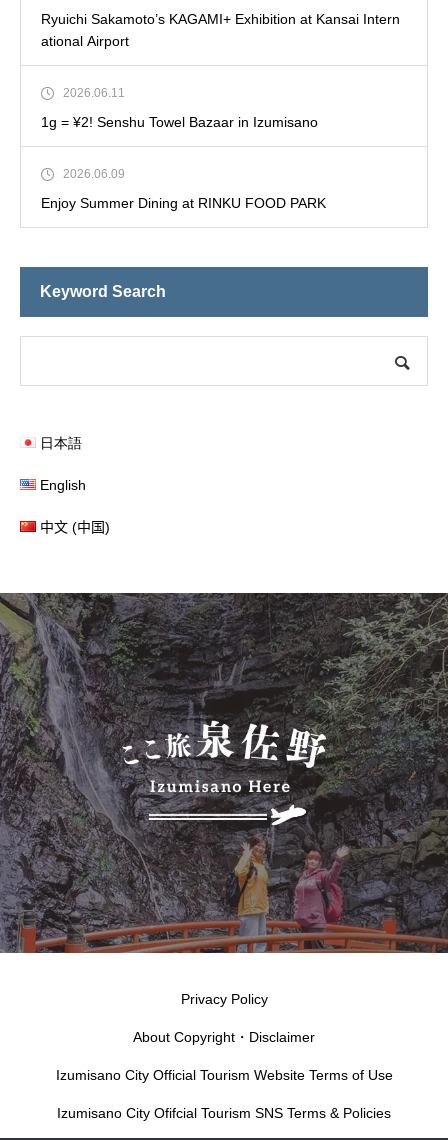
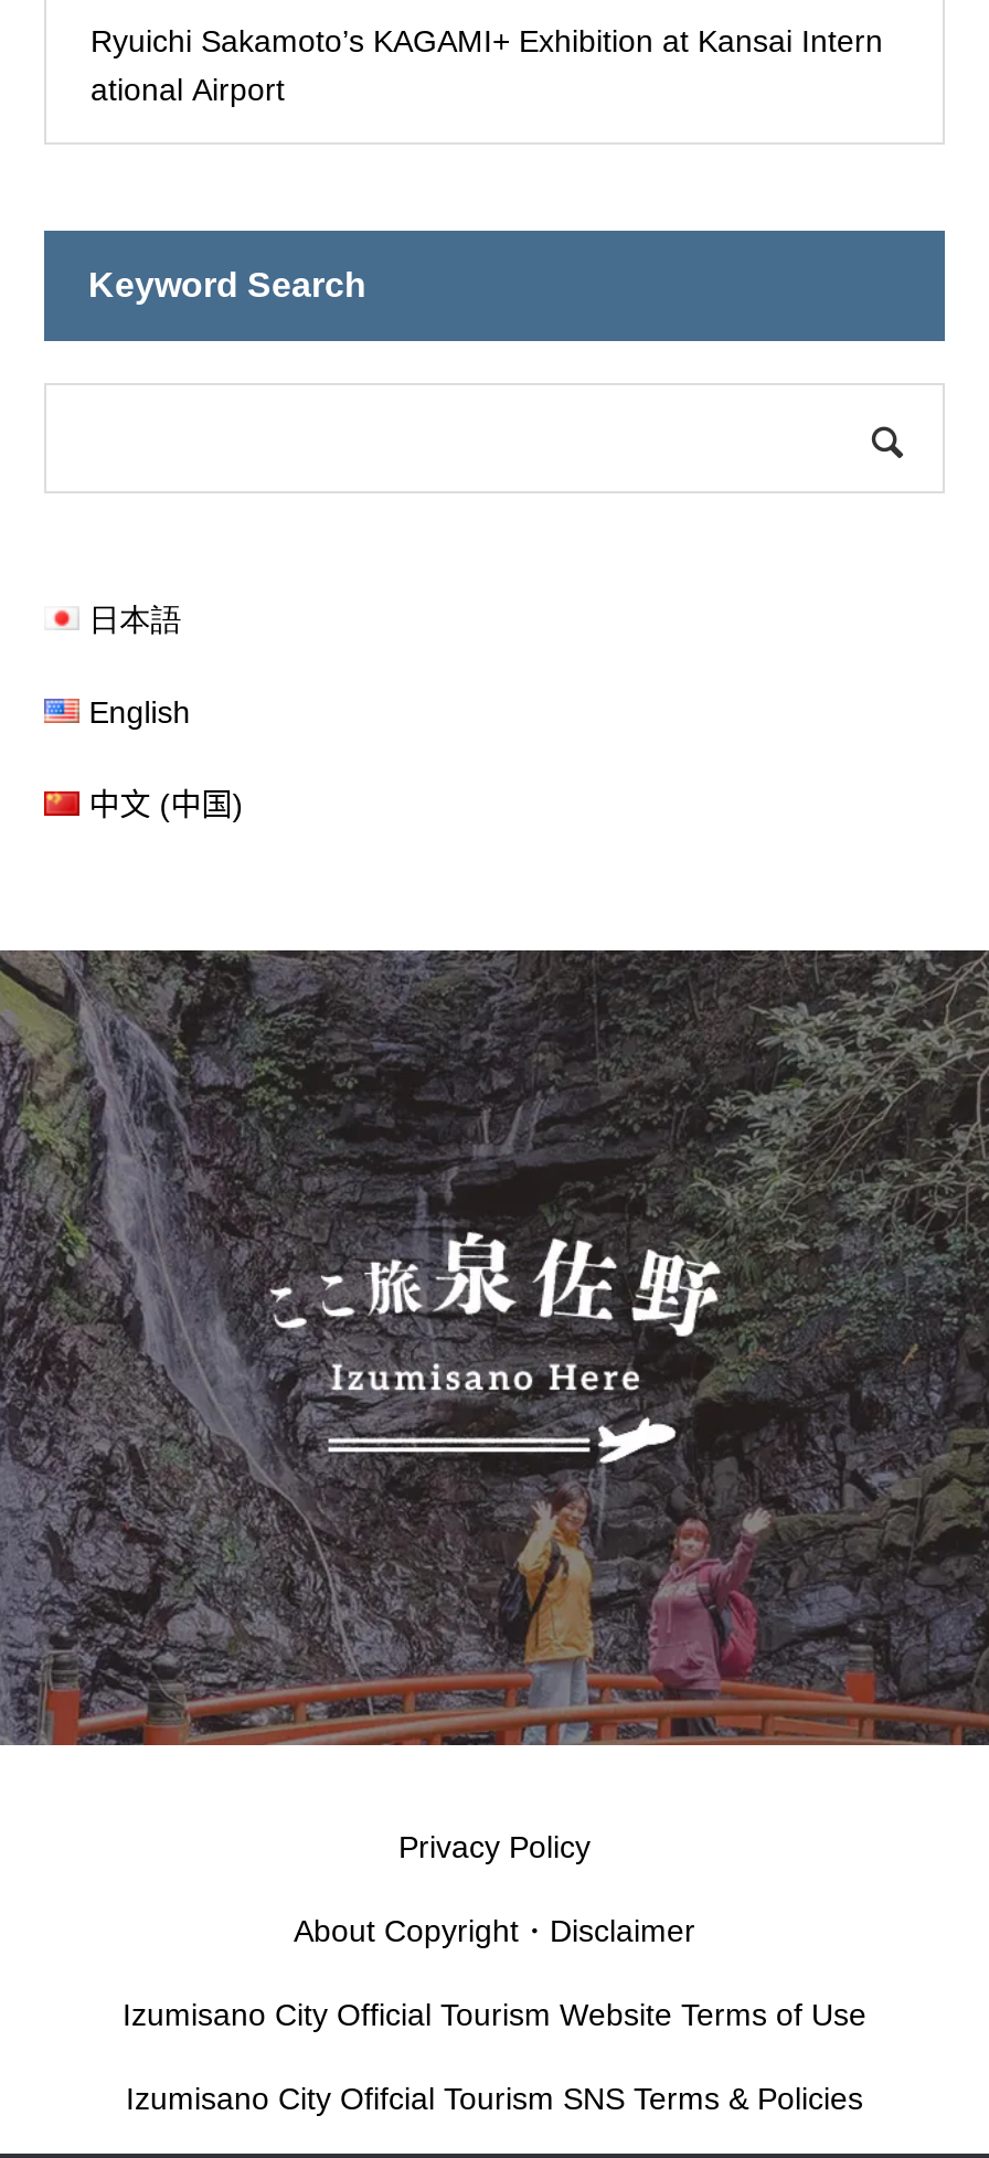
- 2026.06.11
- 1g = ¥2! Senshu Towel Bazaar in Izumisano
- 2026.06.09
- Enjoy Summer Dining at RINKU FOOD PARK
